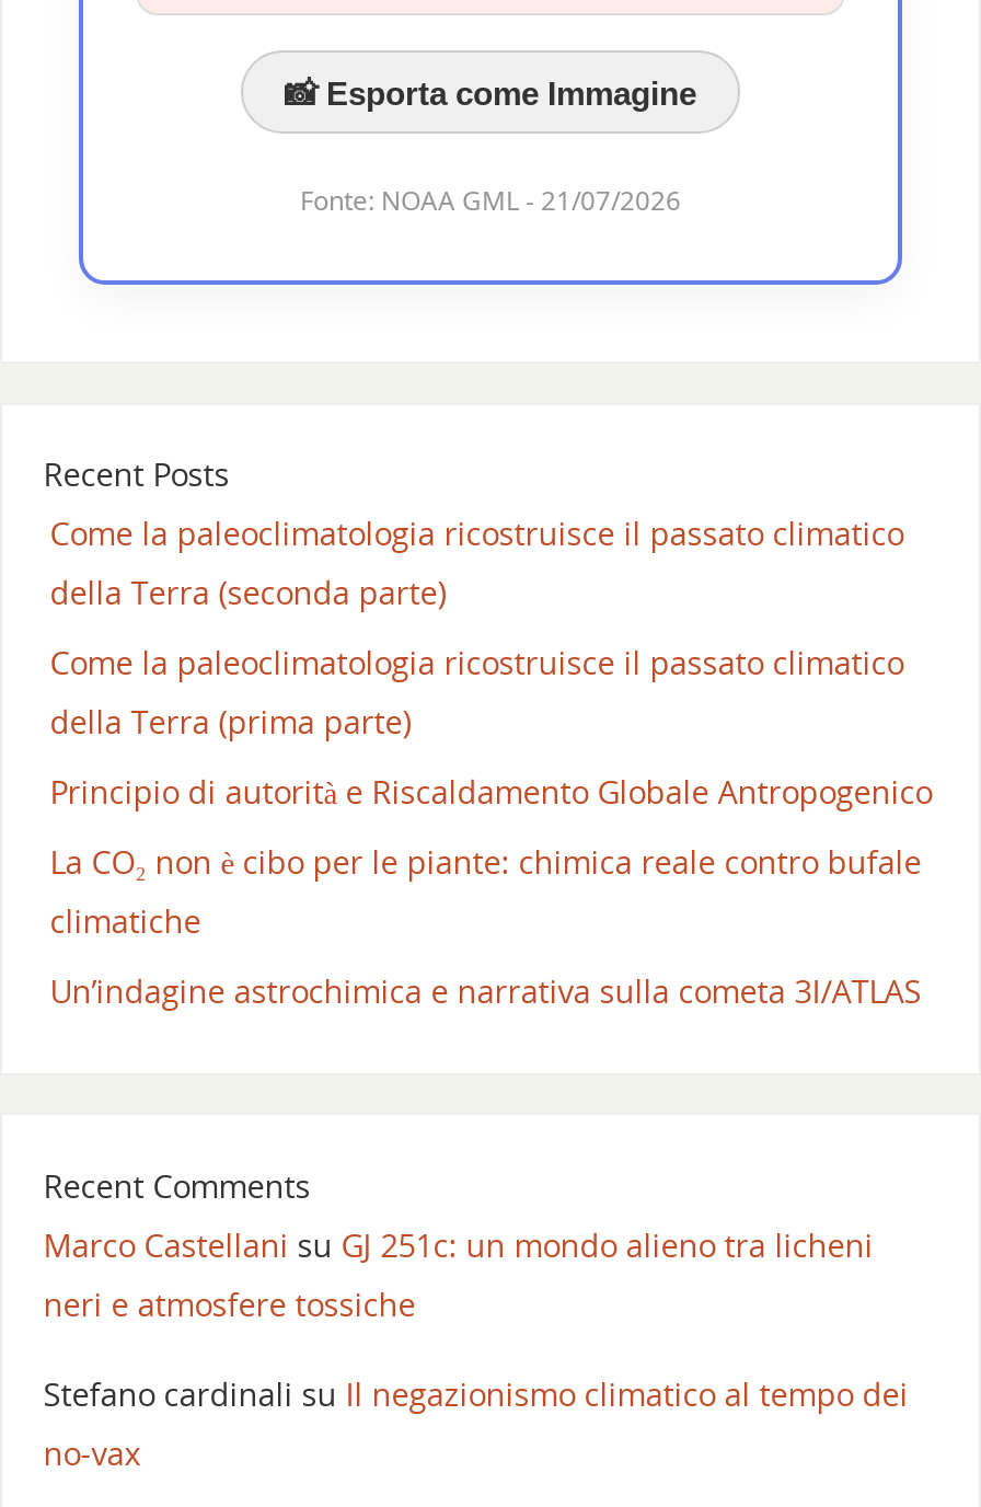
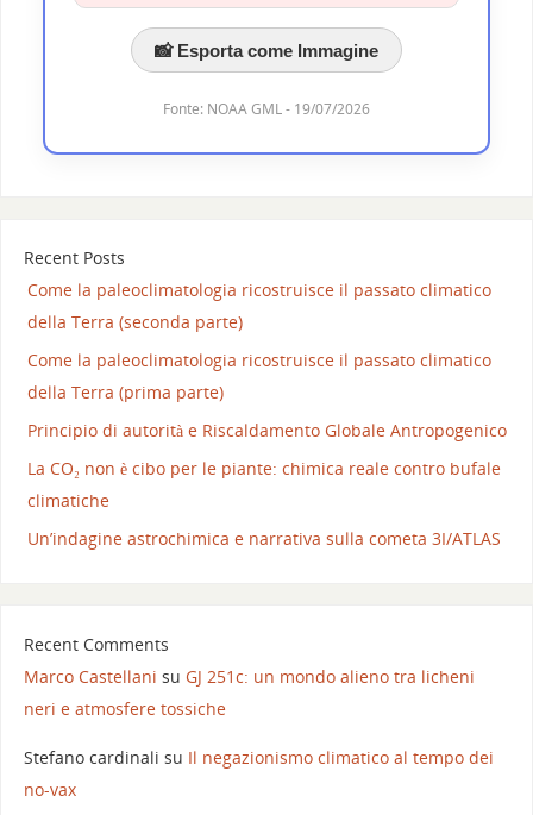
- Fonte: NOAA GML - 21/07/2026
+ Fonte: NOAA GML - 19/07/2026
